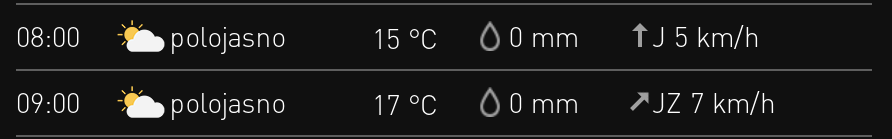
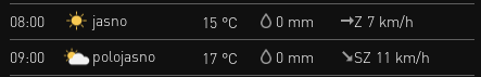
- polojasno
+ jasno

- J 5 km/h
+ Z 7 km/h

- JZ 7 km/h
+ SZ 11 km/h
